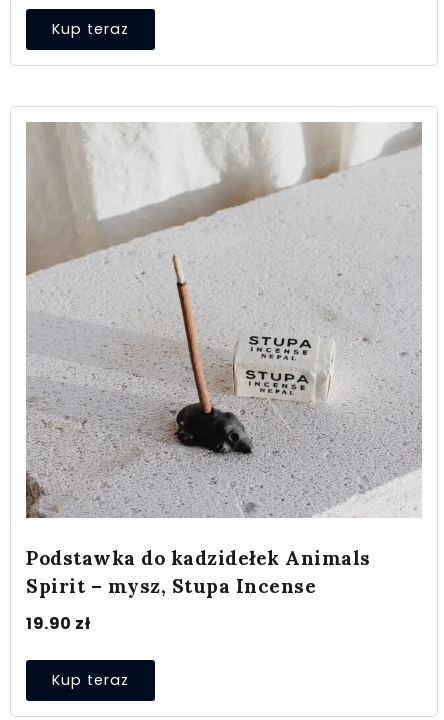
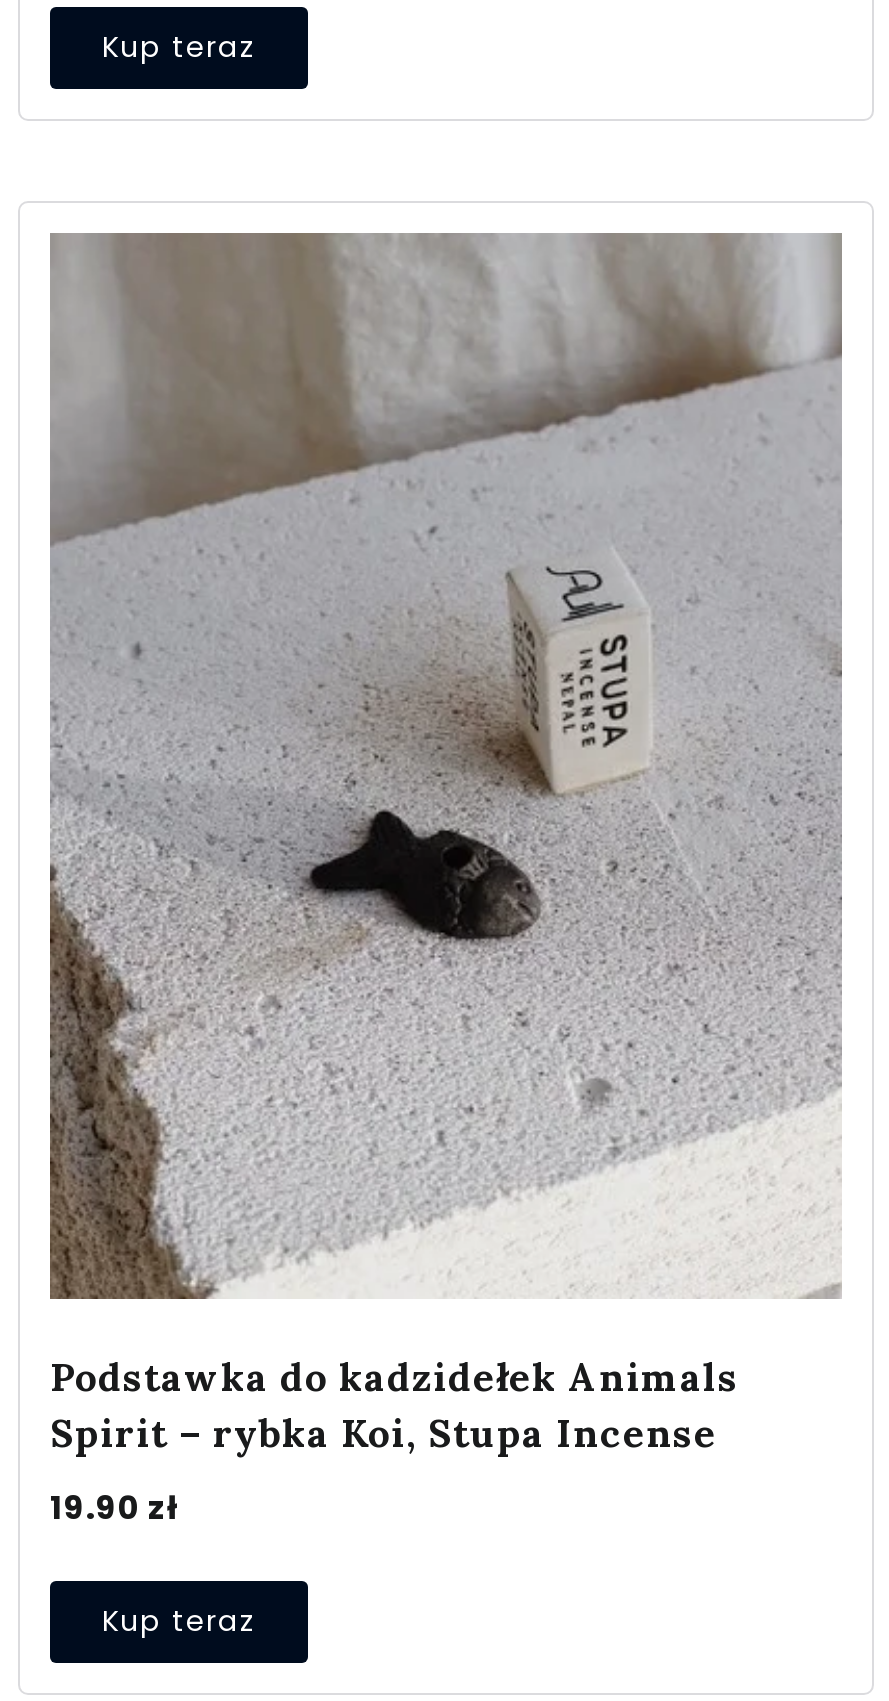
- [image]
+ [image]

- Spirit – mysz, Stupa Incense
+ Spirit – rybka Koi, Stupa Incense
